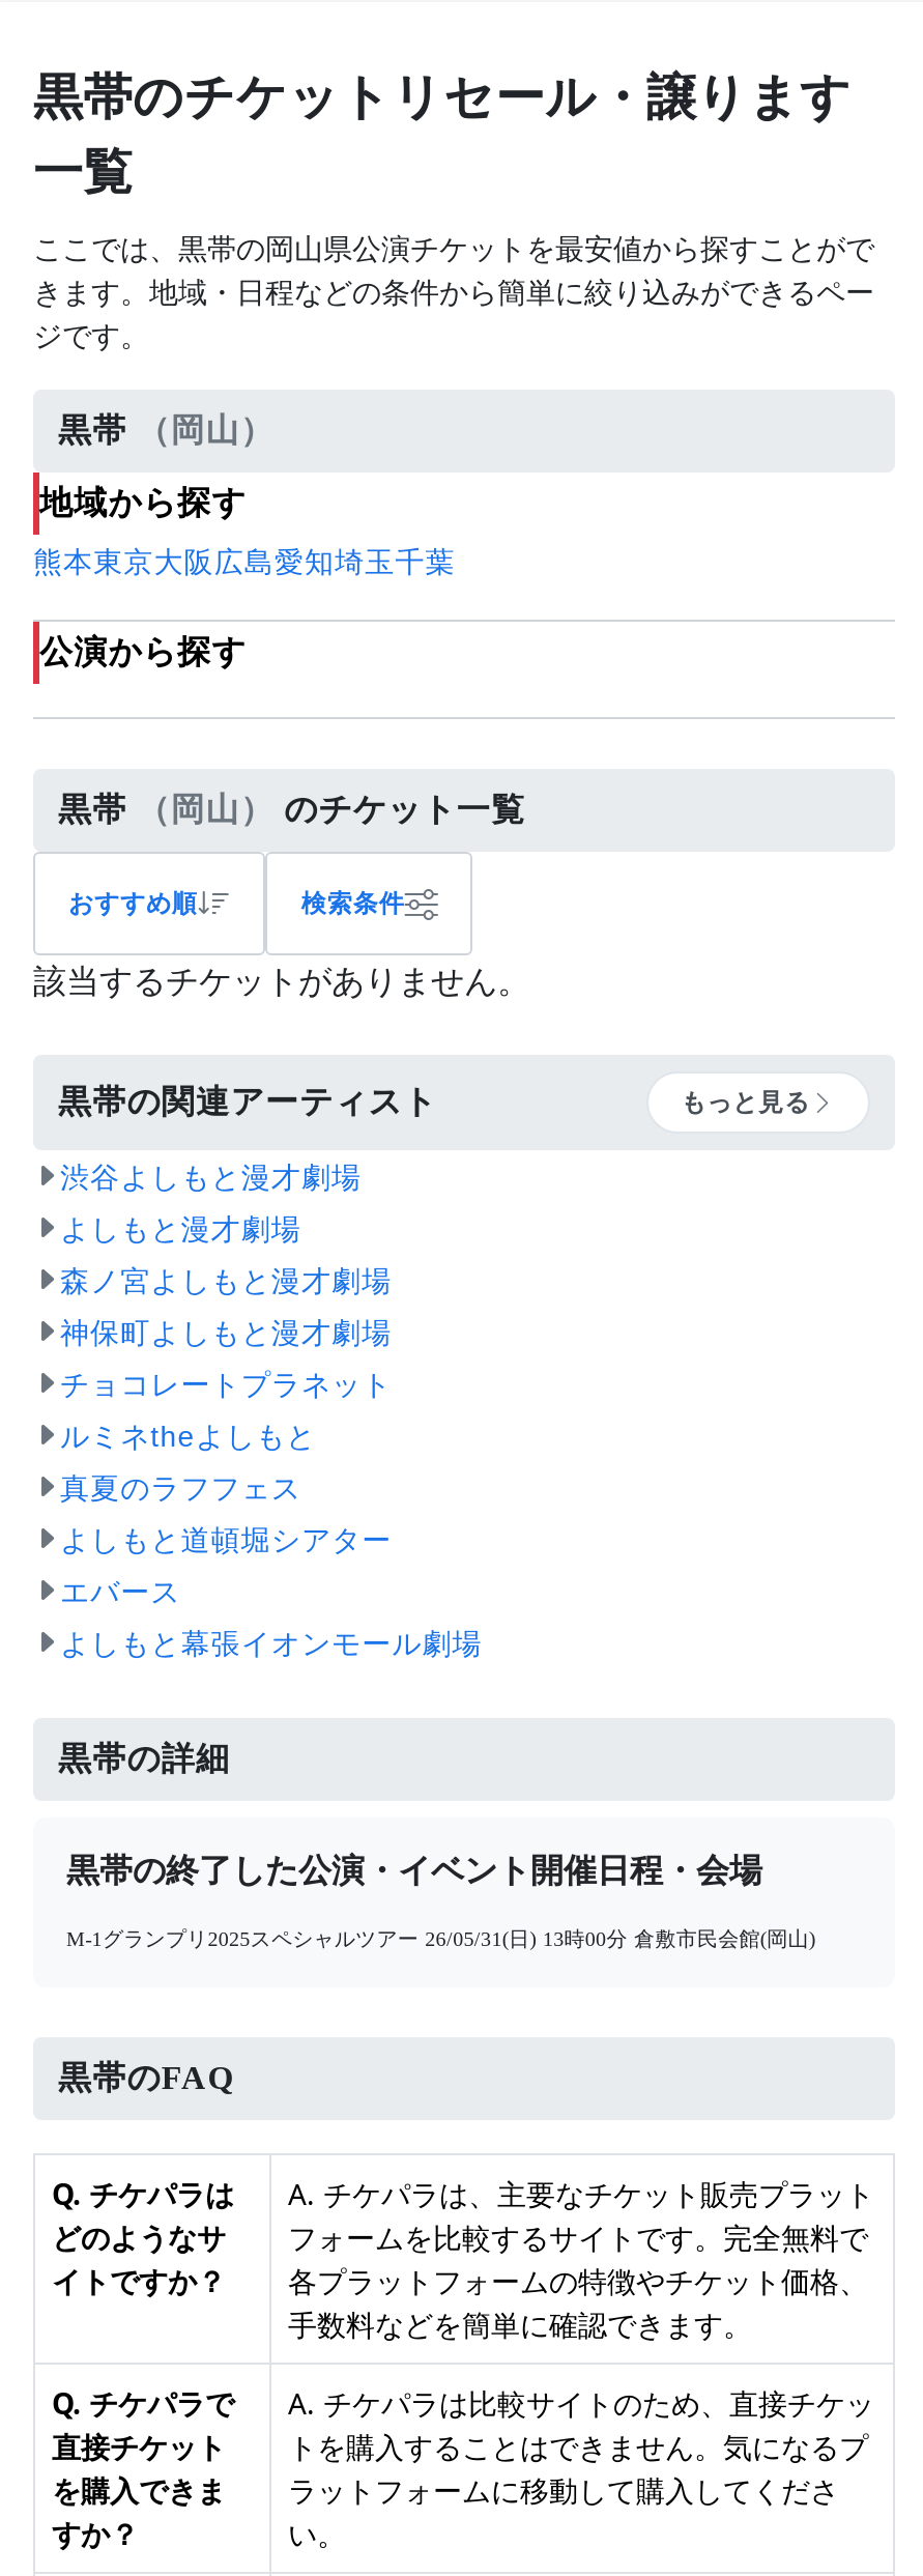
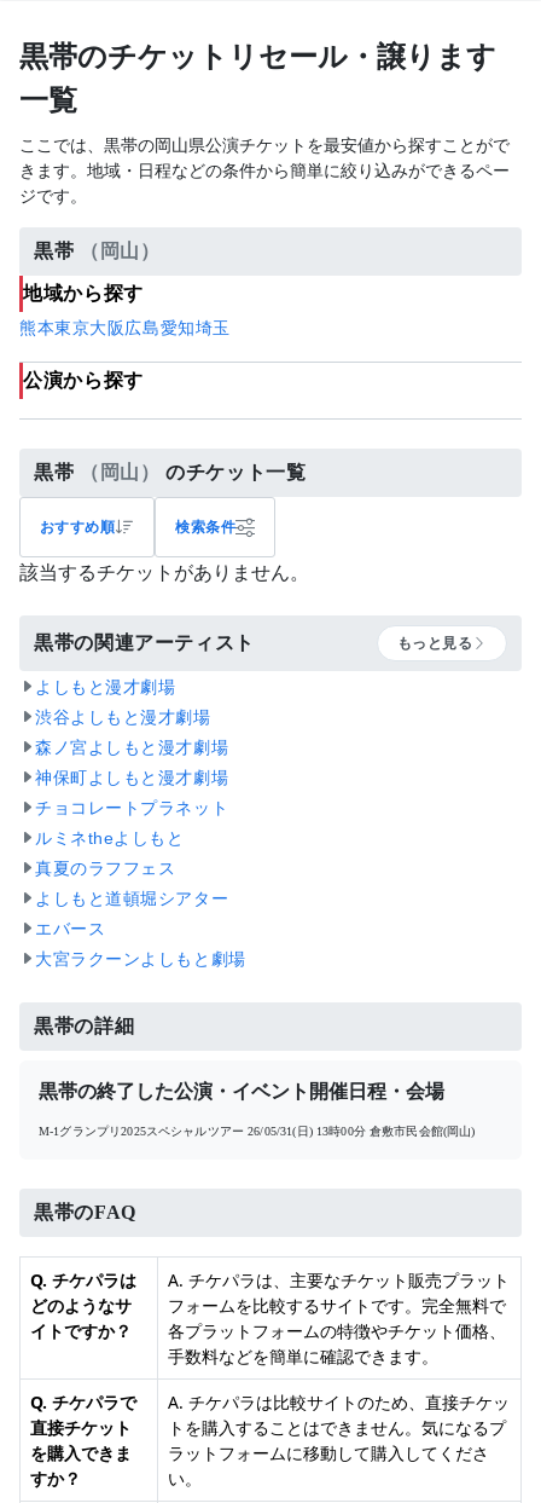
- 熊本東京大阪広島愛知埼玉千葉
+ 熊本東京大阪広島愛知埼玉

moved down: 渋谷よしもと漫才劇場

moved up: よしもと漫才劇場

- よしもと幕張イオンモール劇場
+ 大宮ラクーンよしもと劇場
